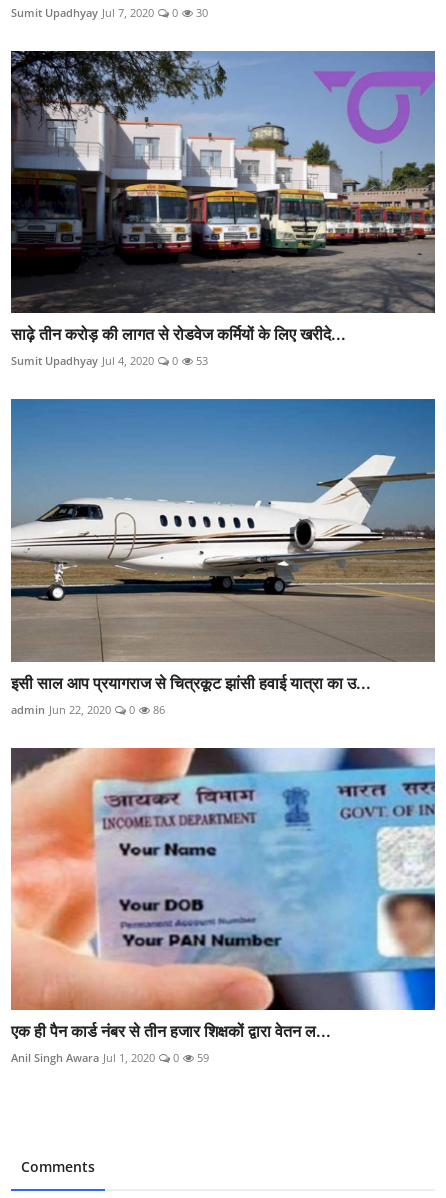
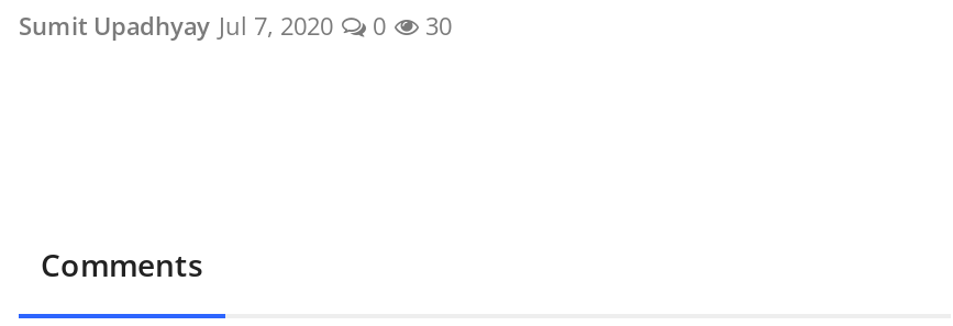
- [image]
- साढ़े तीन करोड़ की लागत से रोडवेज कर्मियों के लिए खरीदे...
- Sumit Upadhyay Jul 4, 2020
- 0
- 53

- [image]
- इसी साल आप प्रयागराज से चित्रकूट झांसी हवाई यात्रा का उ...
- admin Jun 22, 2020
- 0
- 86

- [image]
- एक ही पैन कार्ड नंबर से तीन हजार शिक्षकों द्वारा वेतन ल...
- Anil Singh Awara Jul 1, 2020
- 0
- 59
